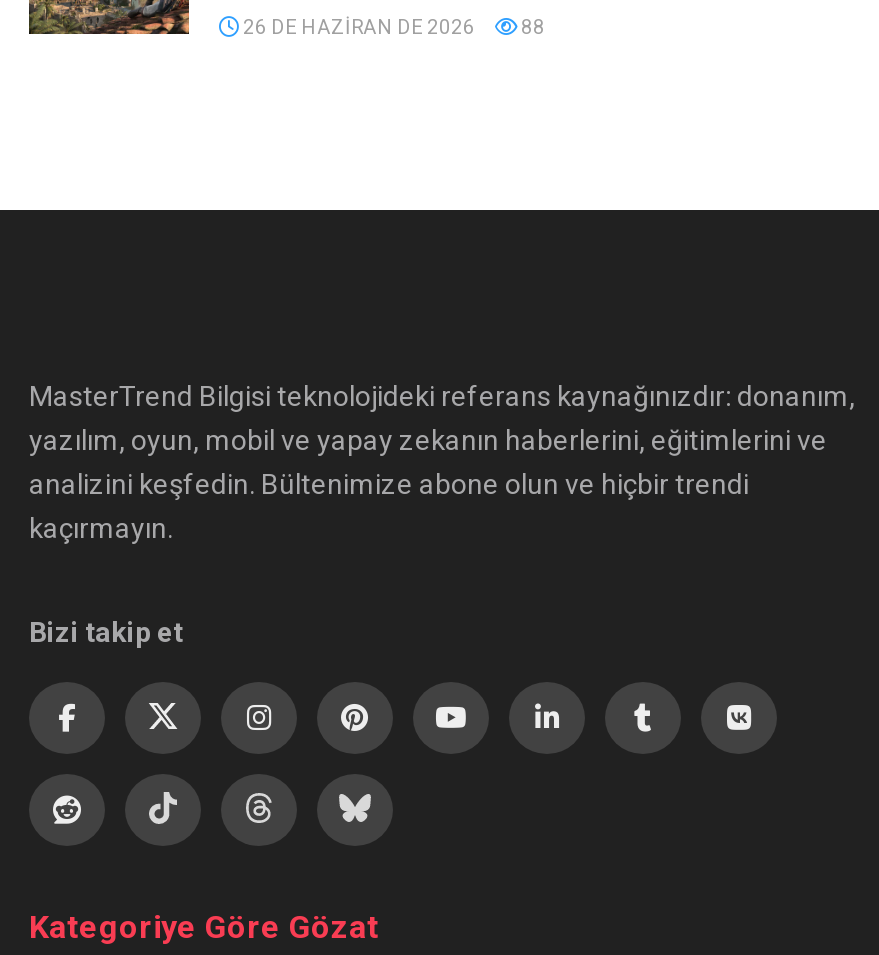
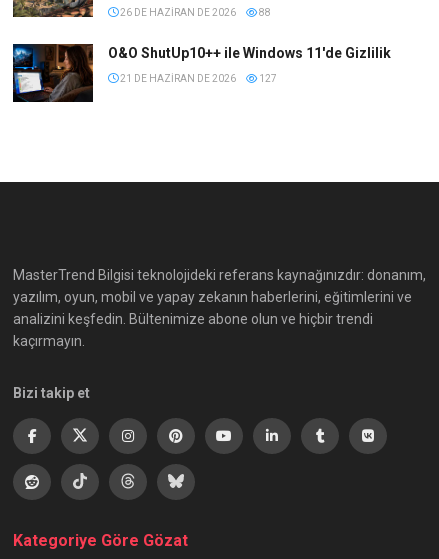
+ [image]
+ O&O ShutUp10++ ile Windows 11'de Gizlilik
+ 21 DE HAZIRAN DE 2026
+ 127
